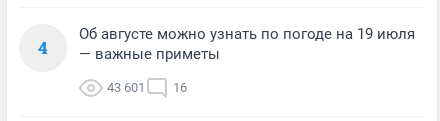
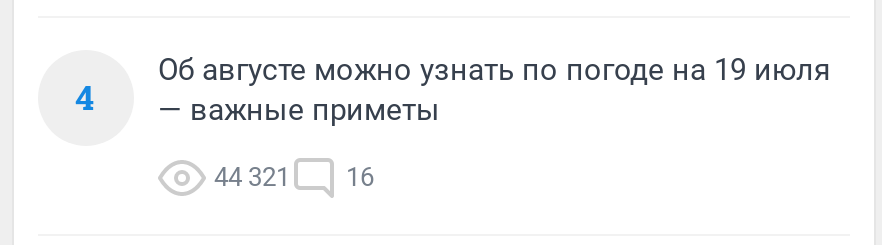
- 43 601 16
+ 44 321 16
